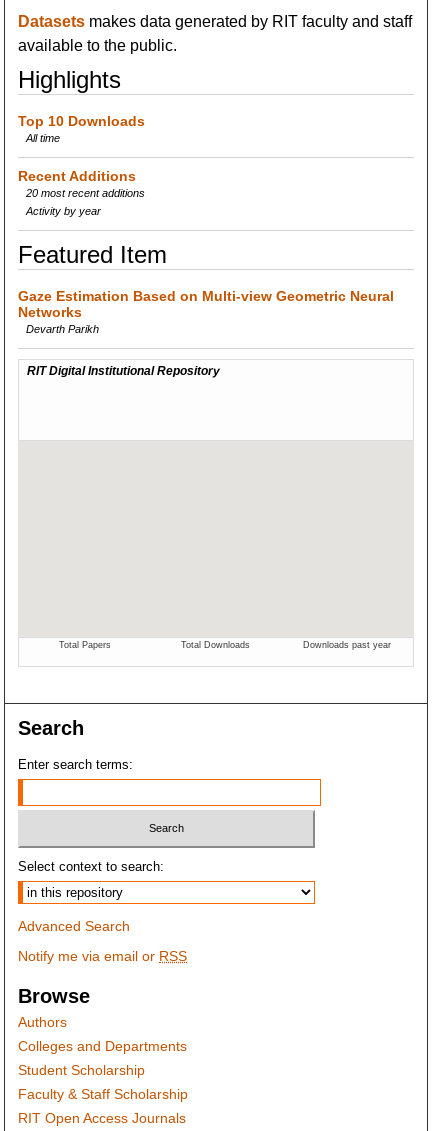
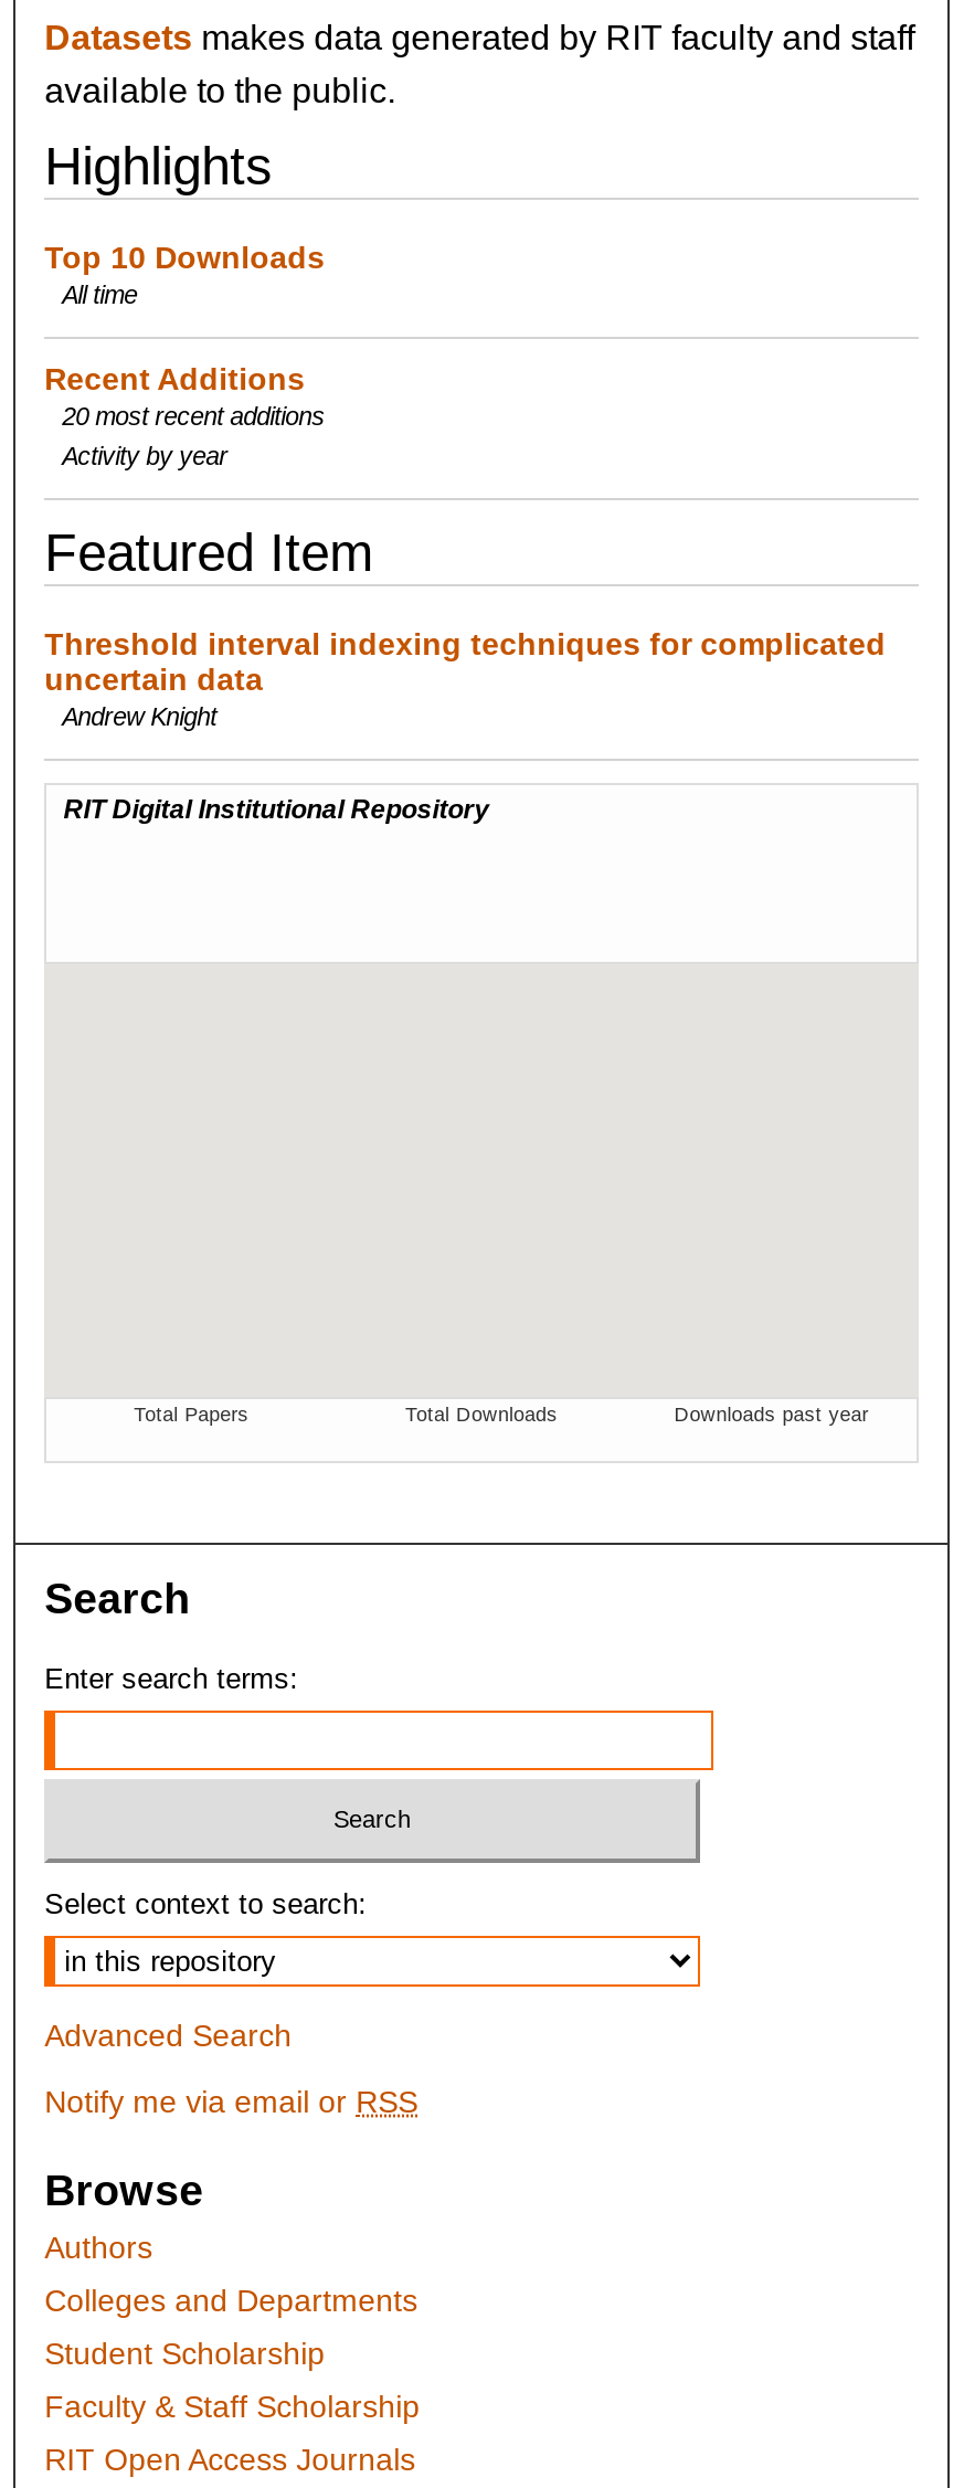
- Gaze Estimation Based on Multi-view Geometric Neural
- Networks
- Devarth Parikh
+ Threshold interval indexing techniques for complicated
+ uncertain data
+ Andrew Knight
